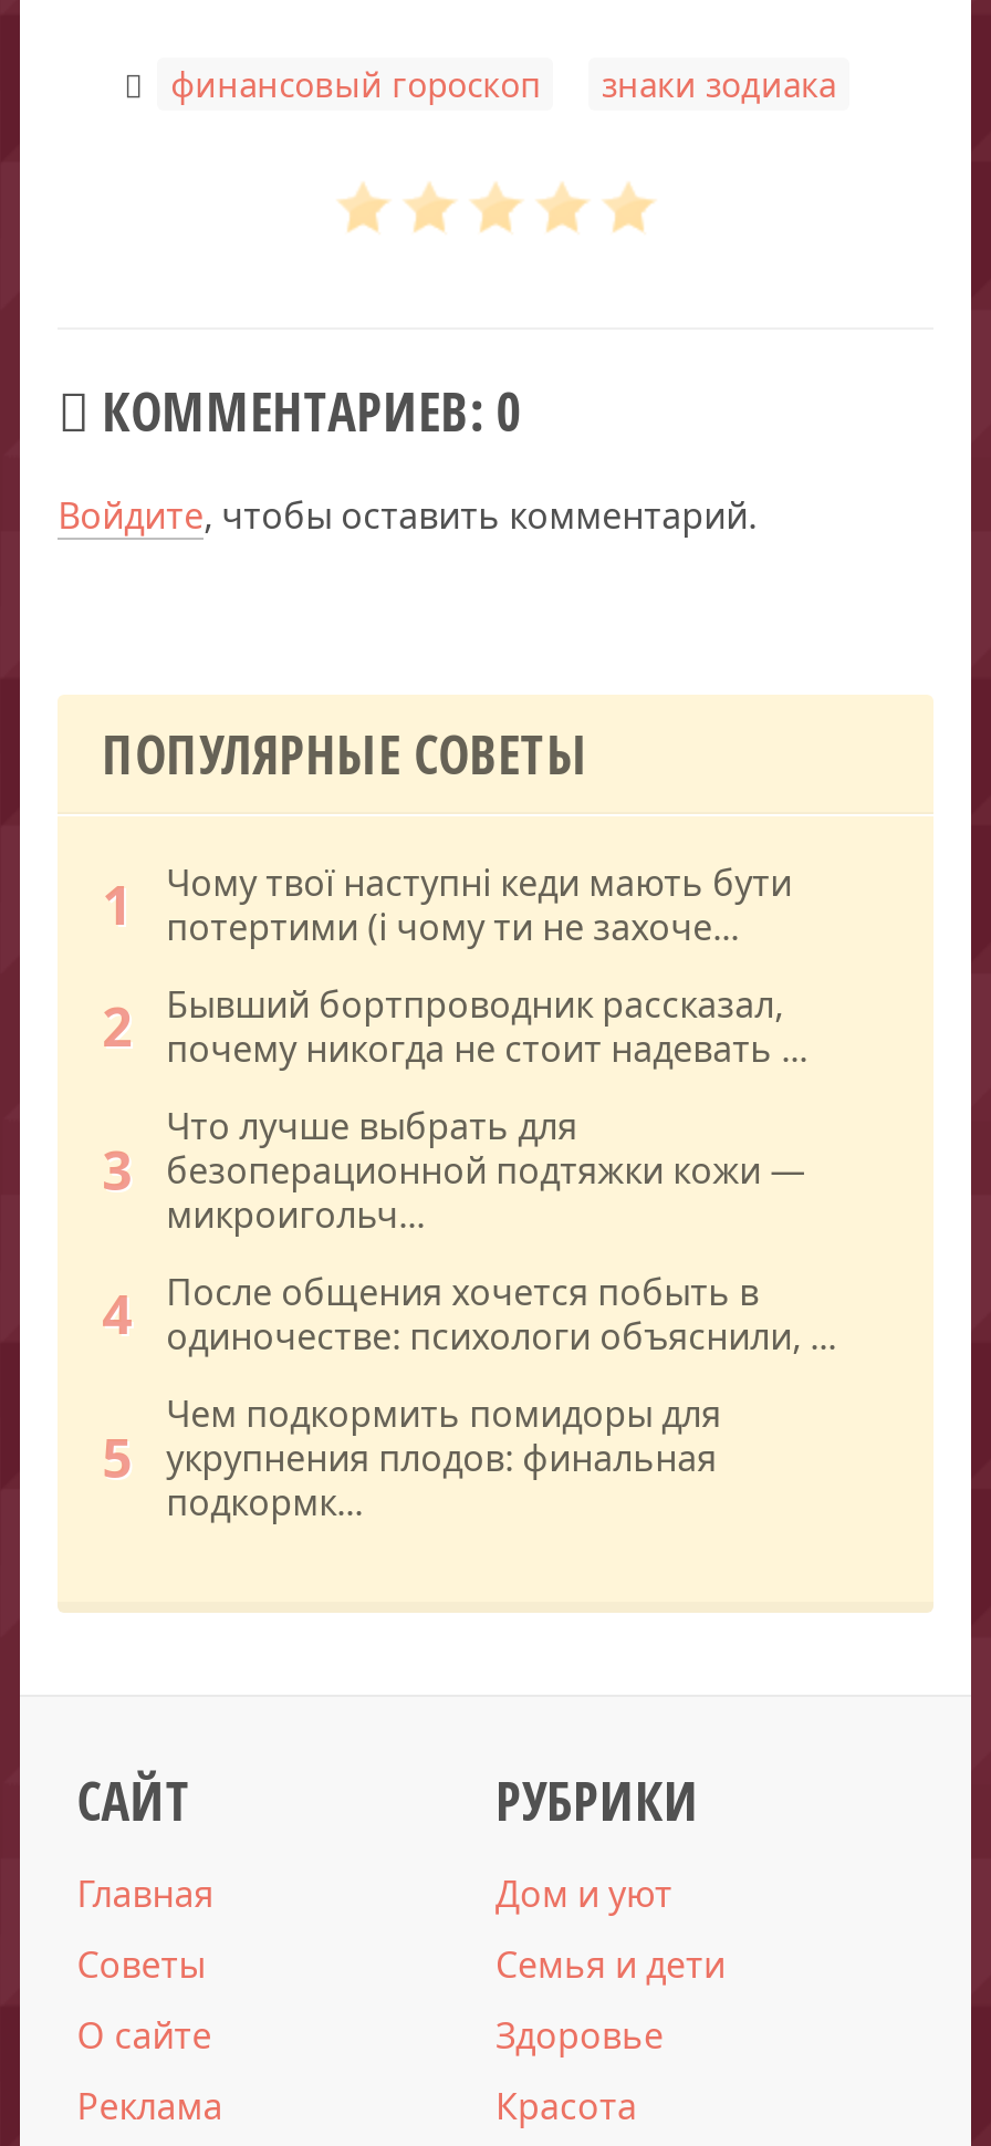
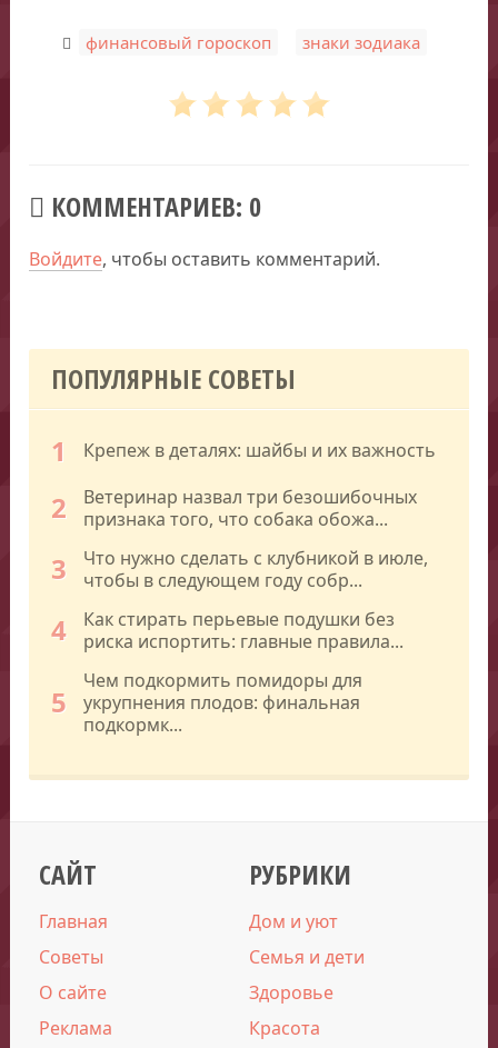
- Чому твої наступні кеди мають бути
- потертими (і чому ти не захоче...
+ Крепеж в деталях: шайбы и их важность

- Бывший бортпроводник рассказал,
- почему никогда не стоит надевать ...
+ Ветеринар назвал три безошибочных
+ признака того, что собака обожа...

- Что лучше выбрать для
- безоперационной подтяжки кожи —
- микроигольч...
+ Что нужно сделать с клубникой в июле,
+ чтобы в следующем году собр...

- После общения хочется побыть в
- одиночестве: психологи объяснили, ...
+ Как стирать перьевые подушки без
+ риска испортить: главные правила...
